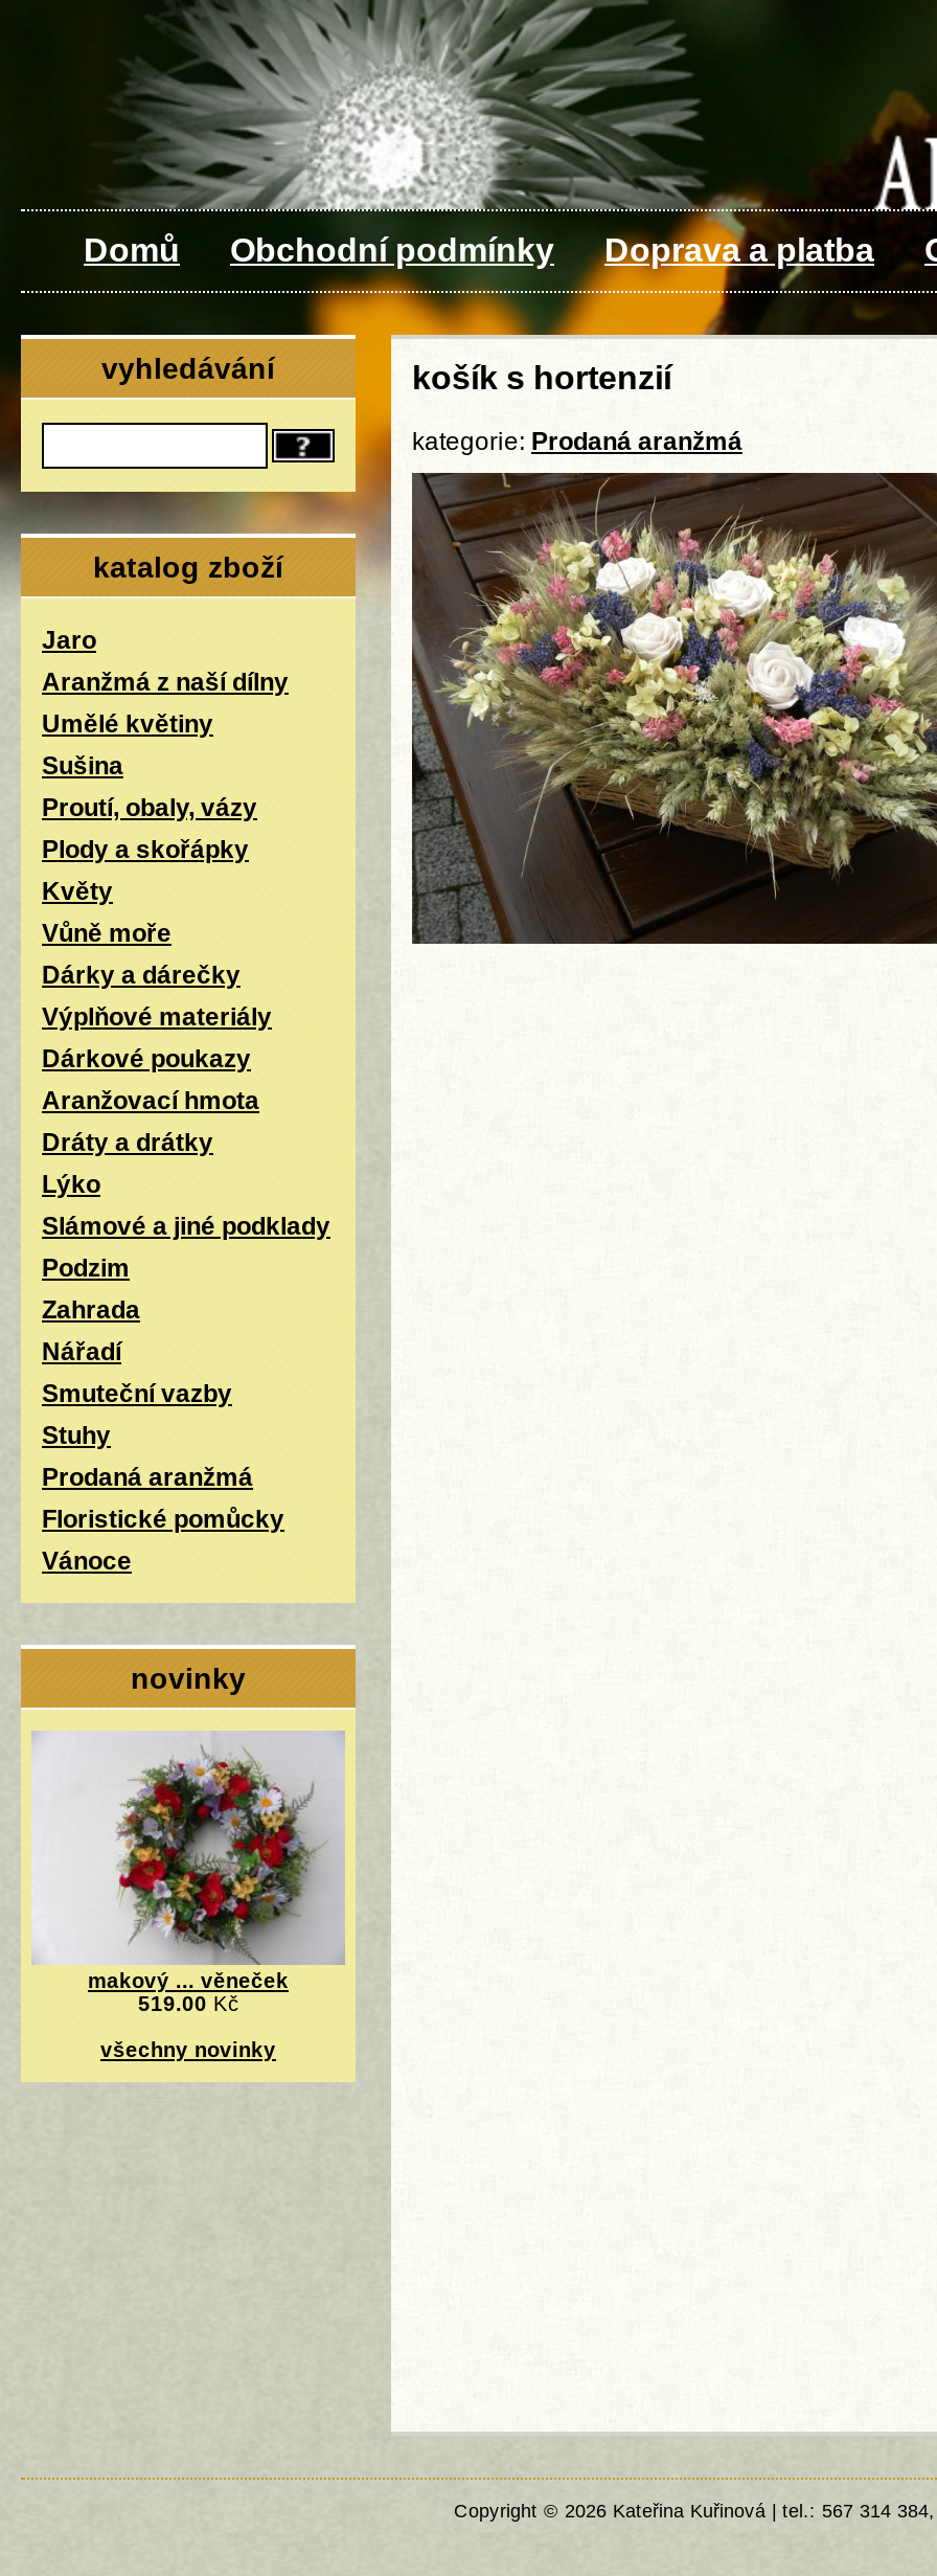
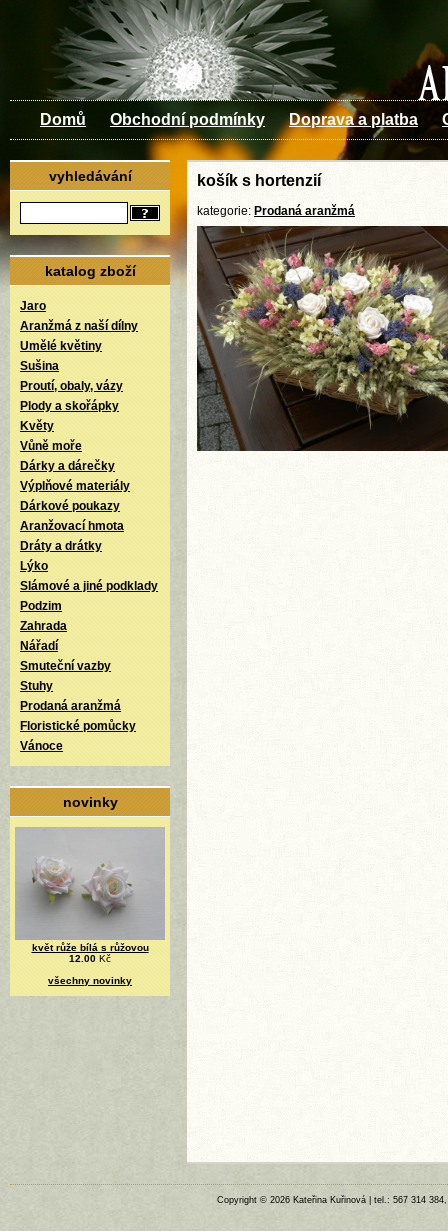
- [image]
- makový ... věneček
- 519.00Kč
+ [image]
+ květ růže bílá s růžovou
+ 12.00Kč
